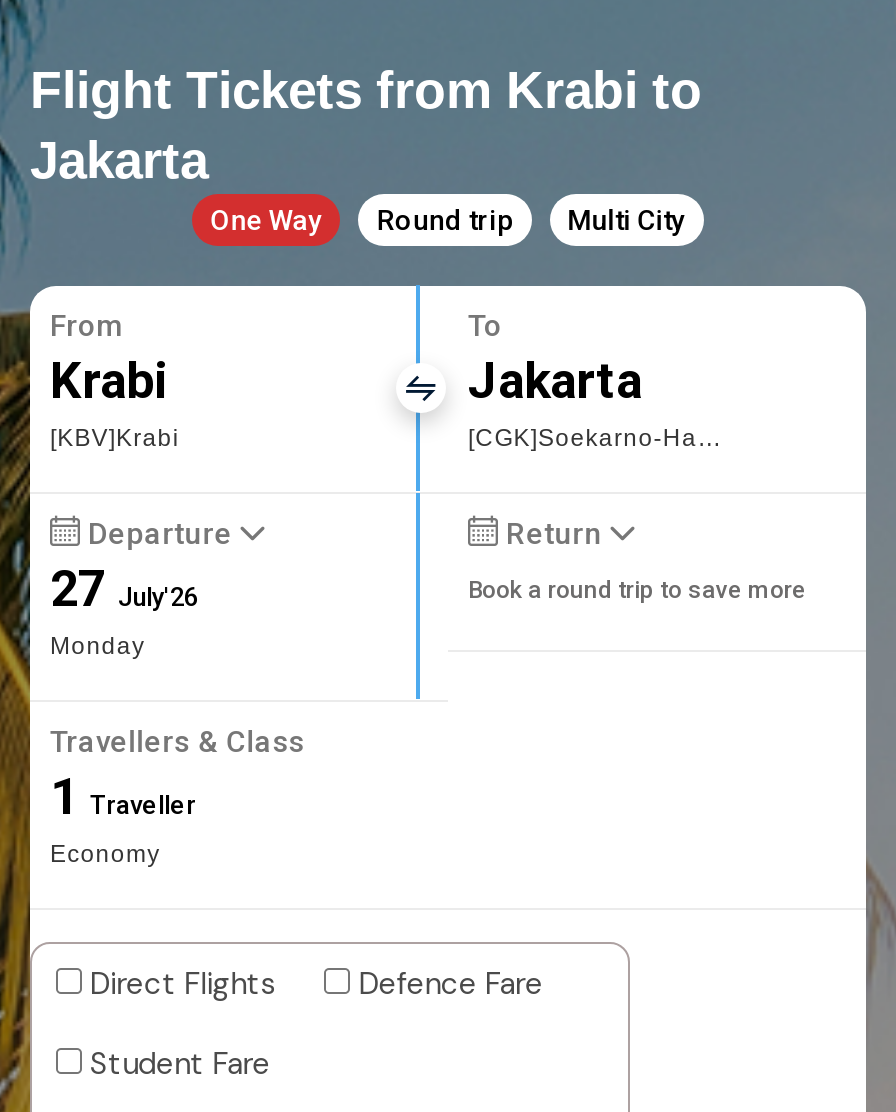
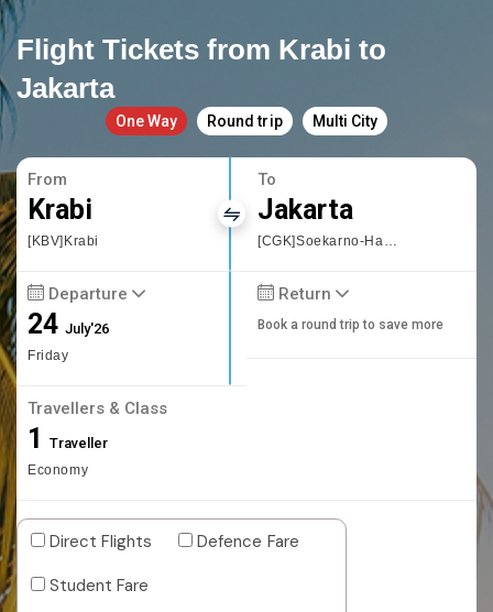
- 27 July'26
- Monday
+ 24 July'26
+ Friday
